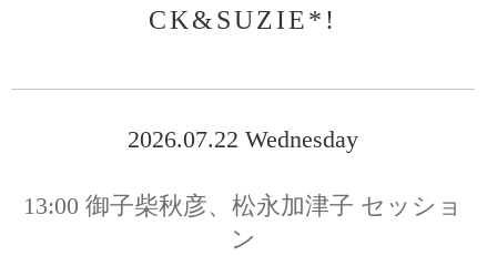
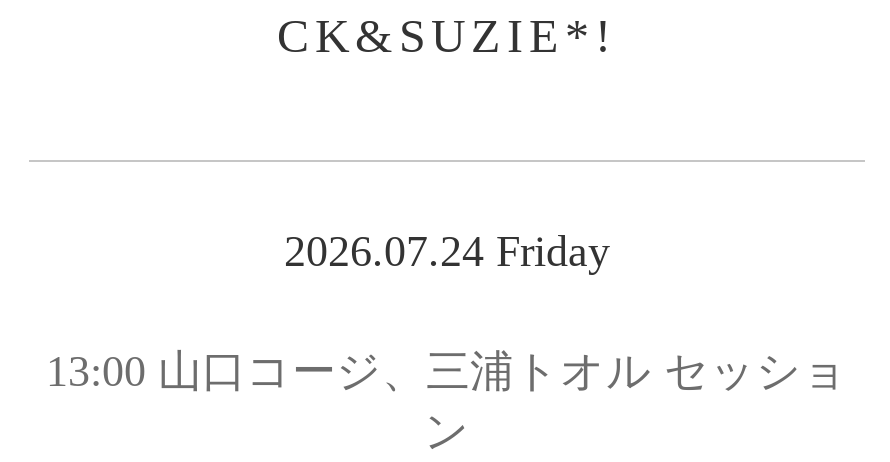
- 2026.07.22 Wednesday
+ 2026.07.24 Friday

- 13:00 御子柴秋彦、松永加津子 セッショ
+ 13:00 山口コージ、三浦トオル セッショ
